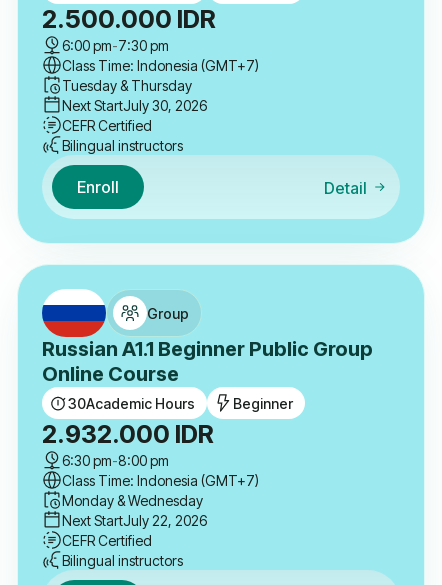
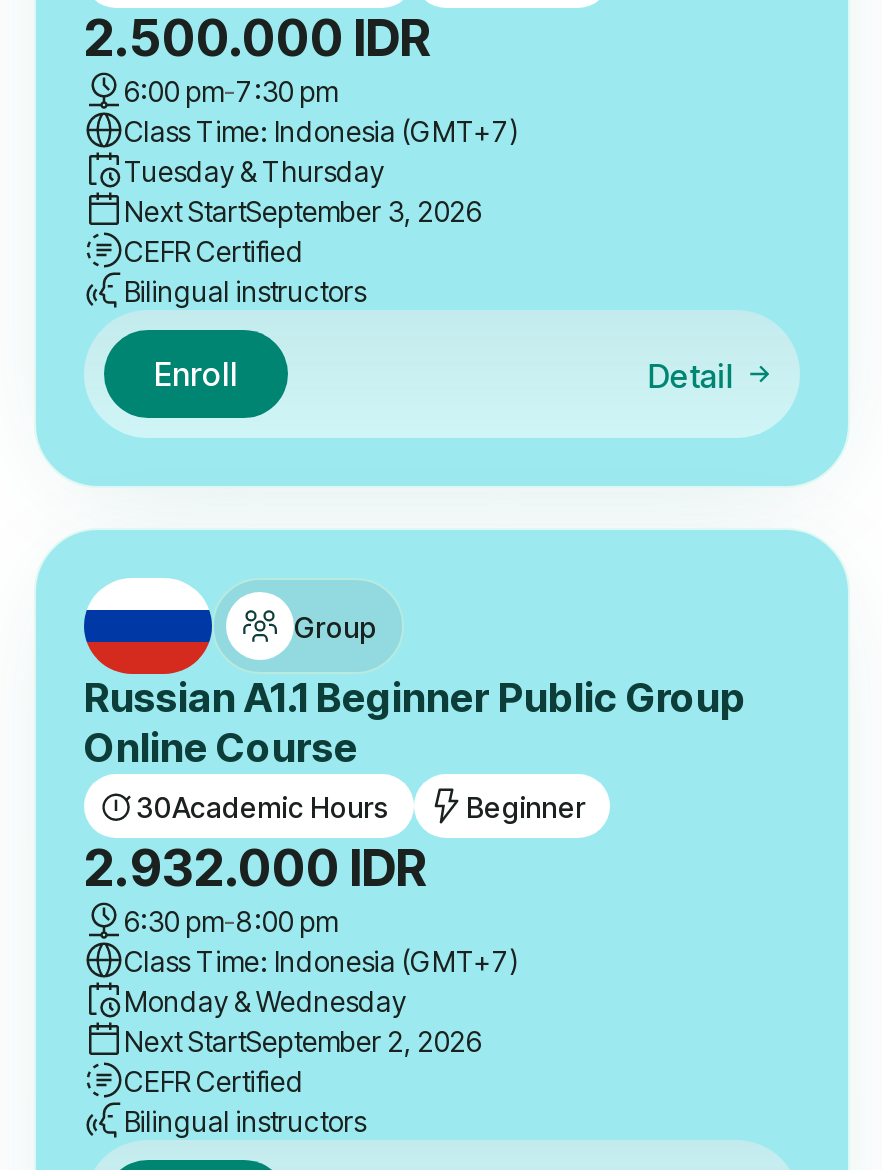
- Next StartJuly 30, 2026
+ Next StartSeptember 3, 2026

- Next StartJuly 22, 2026
+ Next StartSeptember 2, 2026
